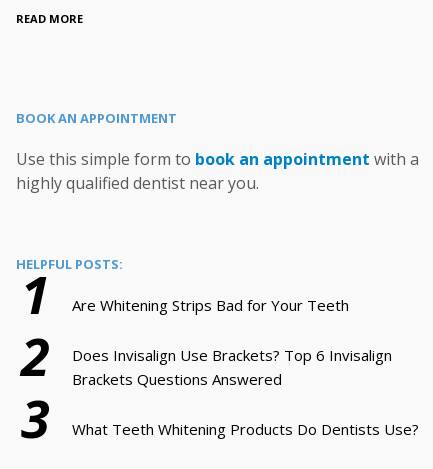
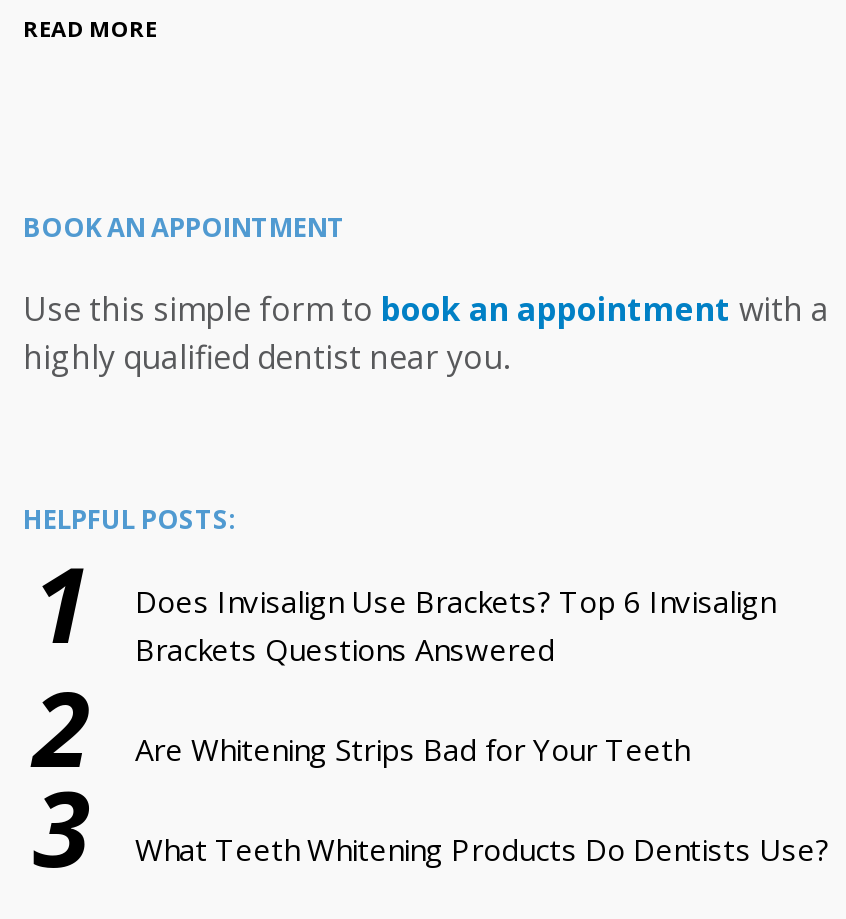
moved down: Are Whitening Strips Bad for Your Teeth | 2

moved up: Does Invisalign Use Brackets? Top 6 Invisalign | Brackets Questions Answered
